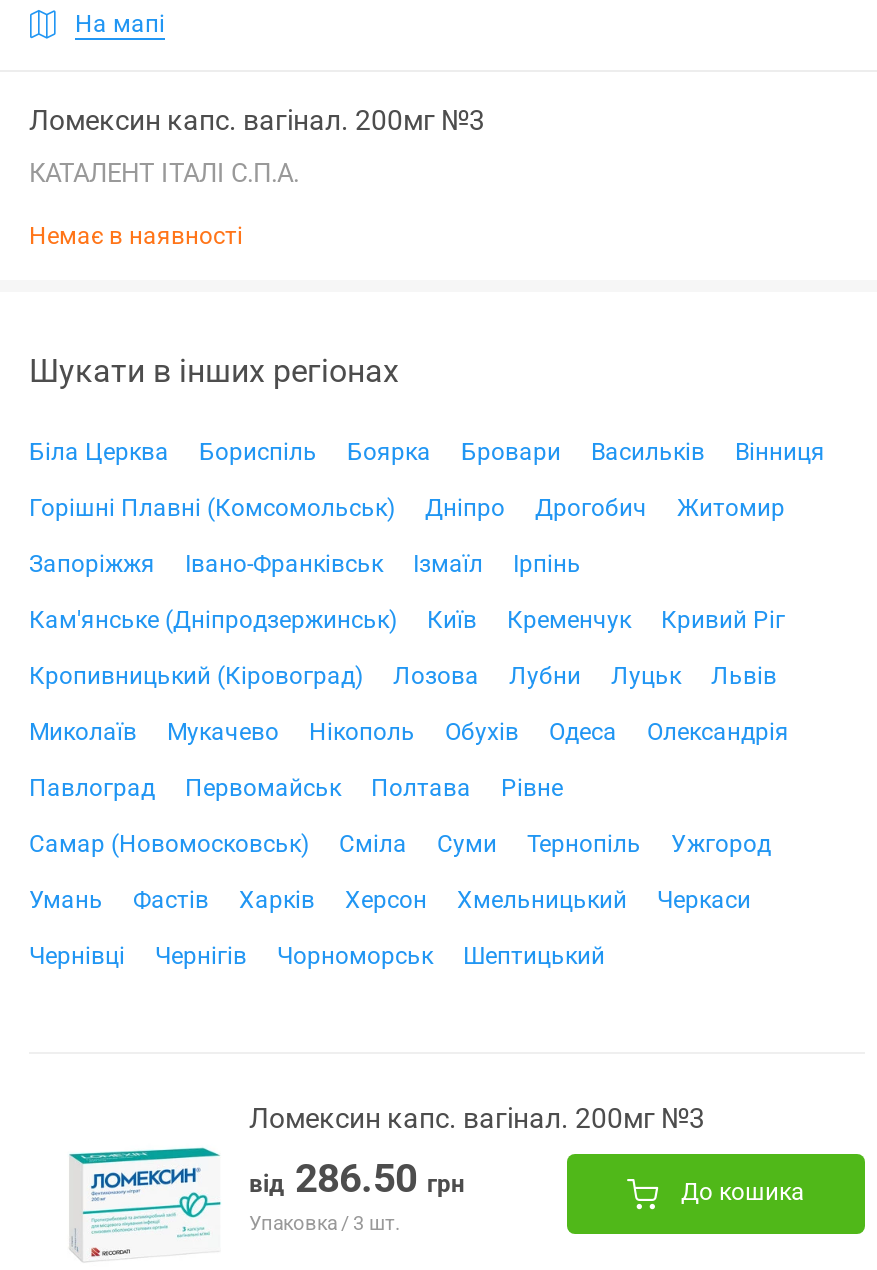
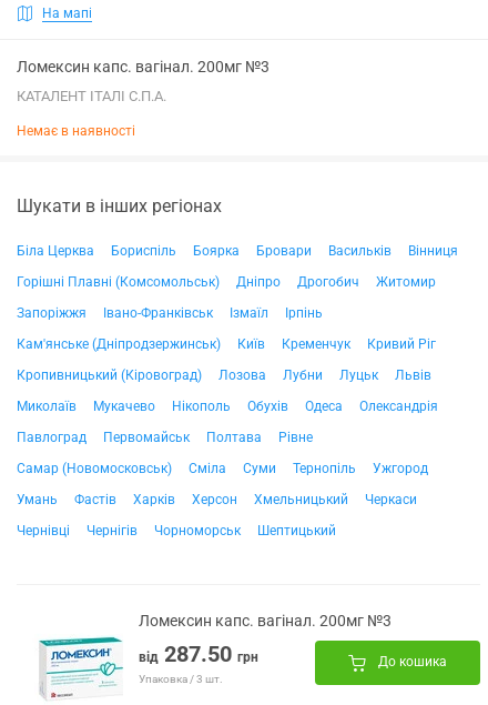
- від 286.50 грн
+ від 287.50 грн
